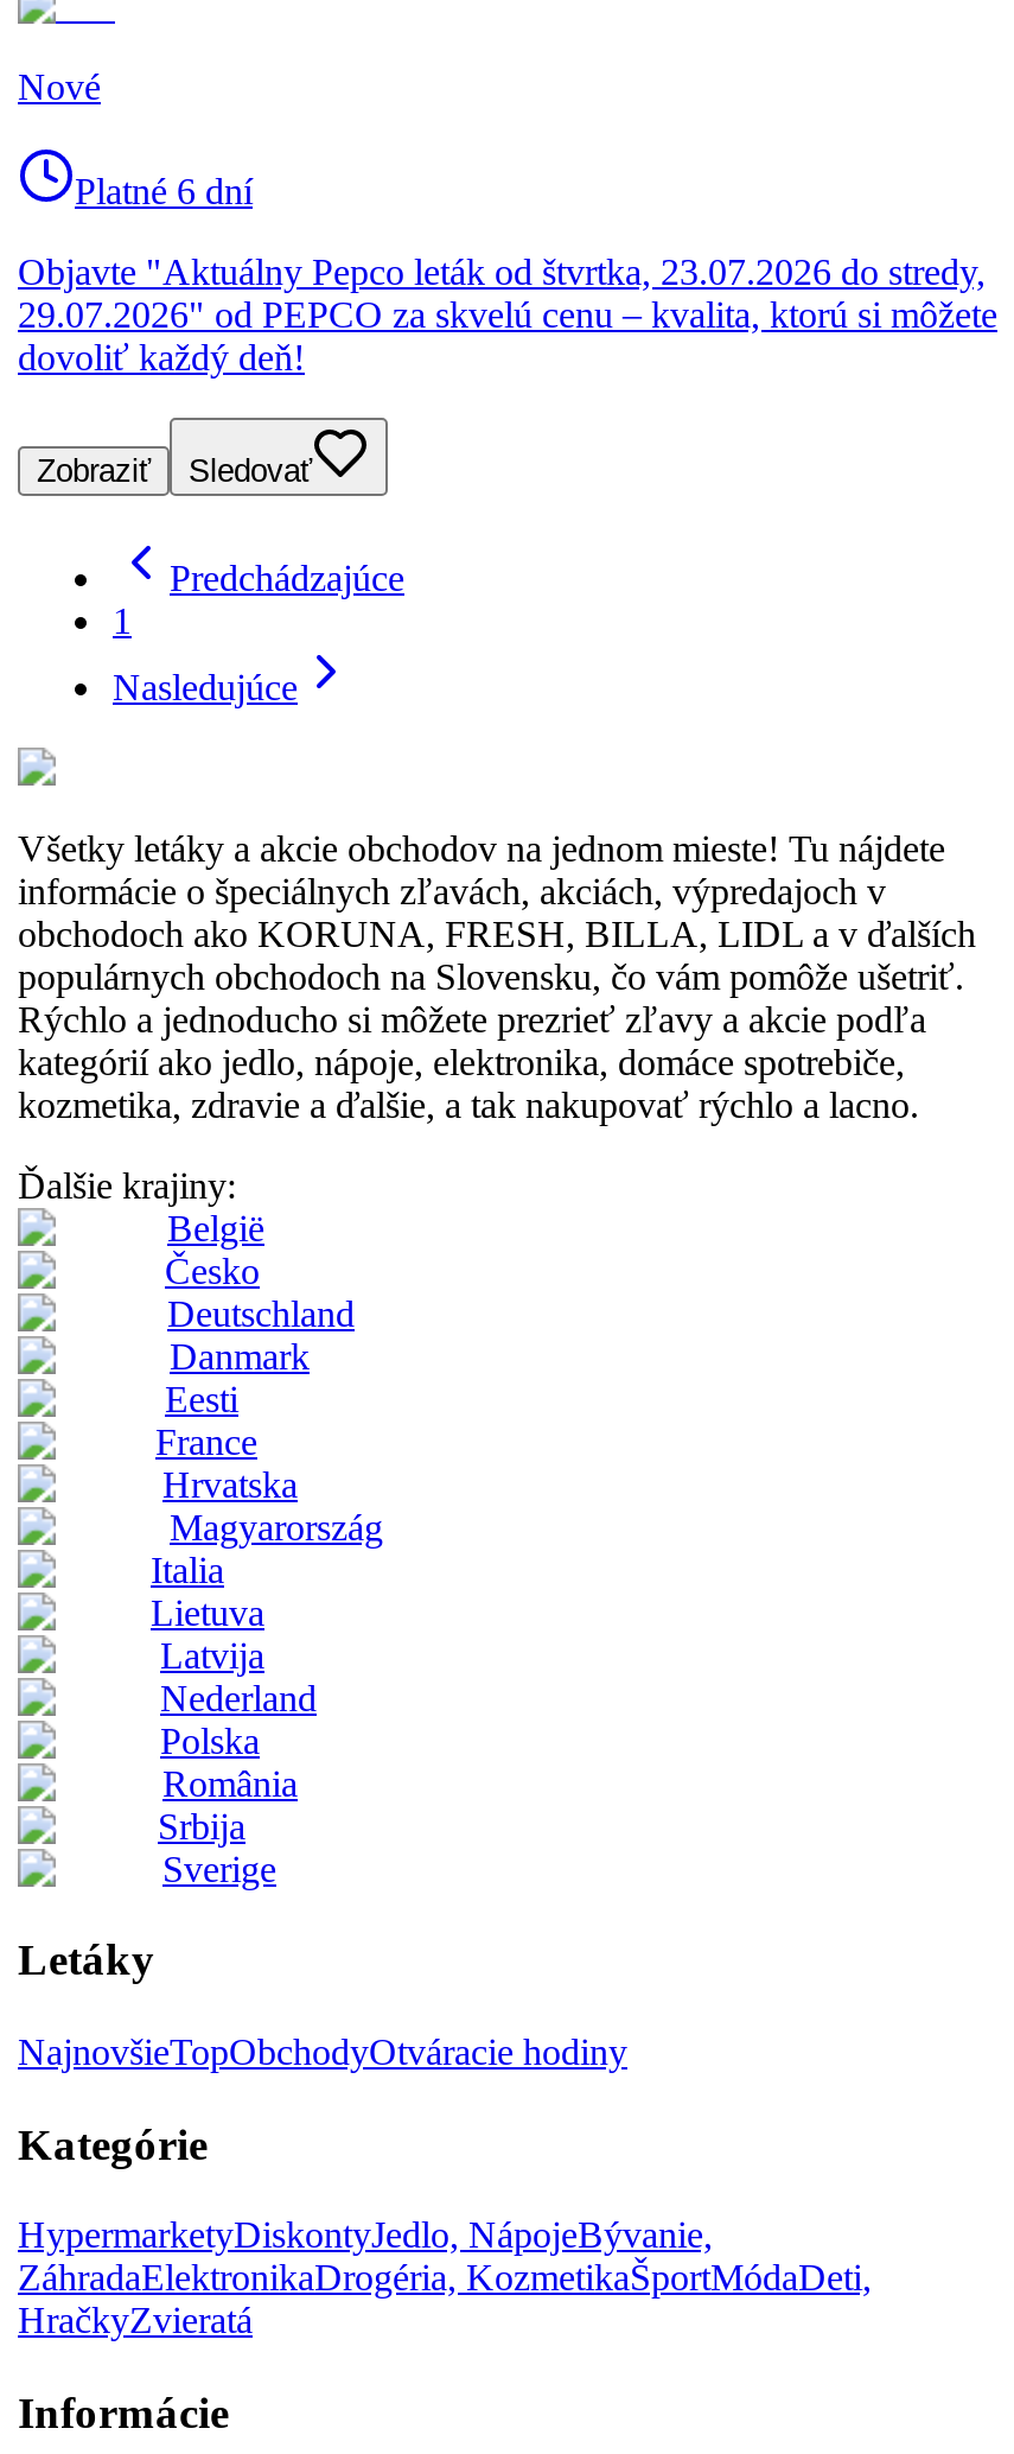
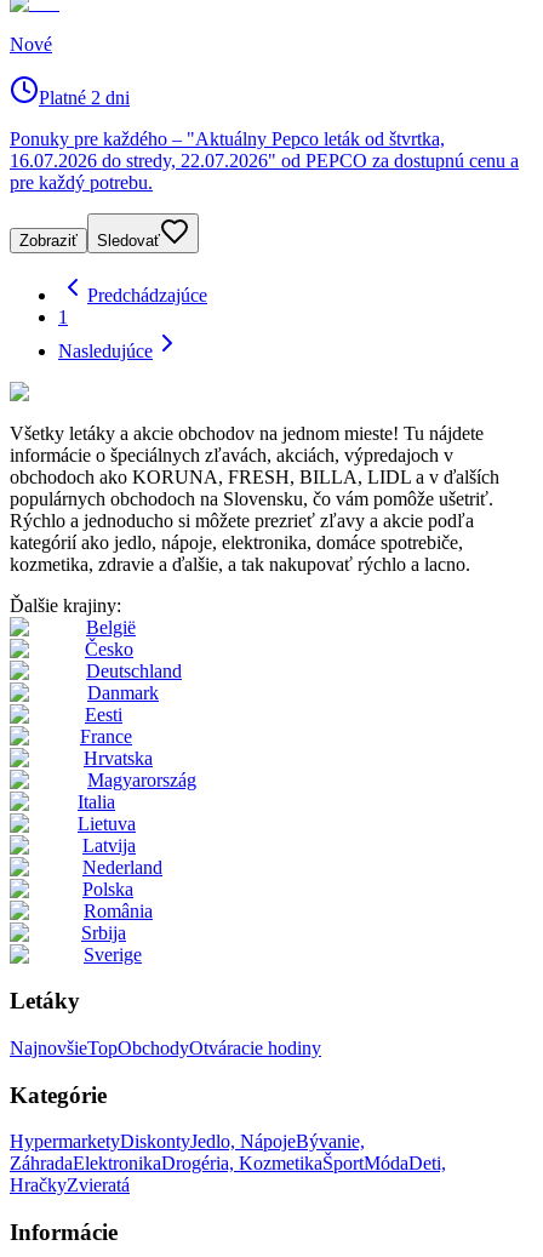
- Platné 6 dní
+ Platné 2 dni

- Objavte "Aktuálny Pepco leták od štvrtka, 23.07.2026 do stredy,
- 29.07.2026" od PEPCO za skvelú cenu – kvalita, ktorú si môžete
- dovoliť každý deň!
+ Ponuky pre každého – "Aktuálny Pepco leták od štvrtka,
+ 16.07.2026 do stredy, 22.07.2026" od PEPCO za dostupnú cenu a
+ pre každý potrebu.
